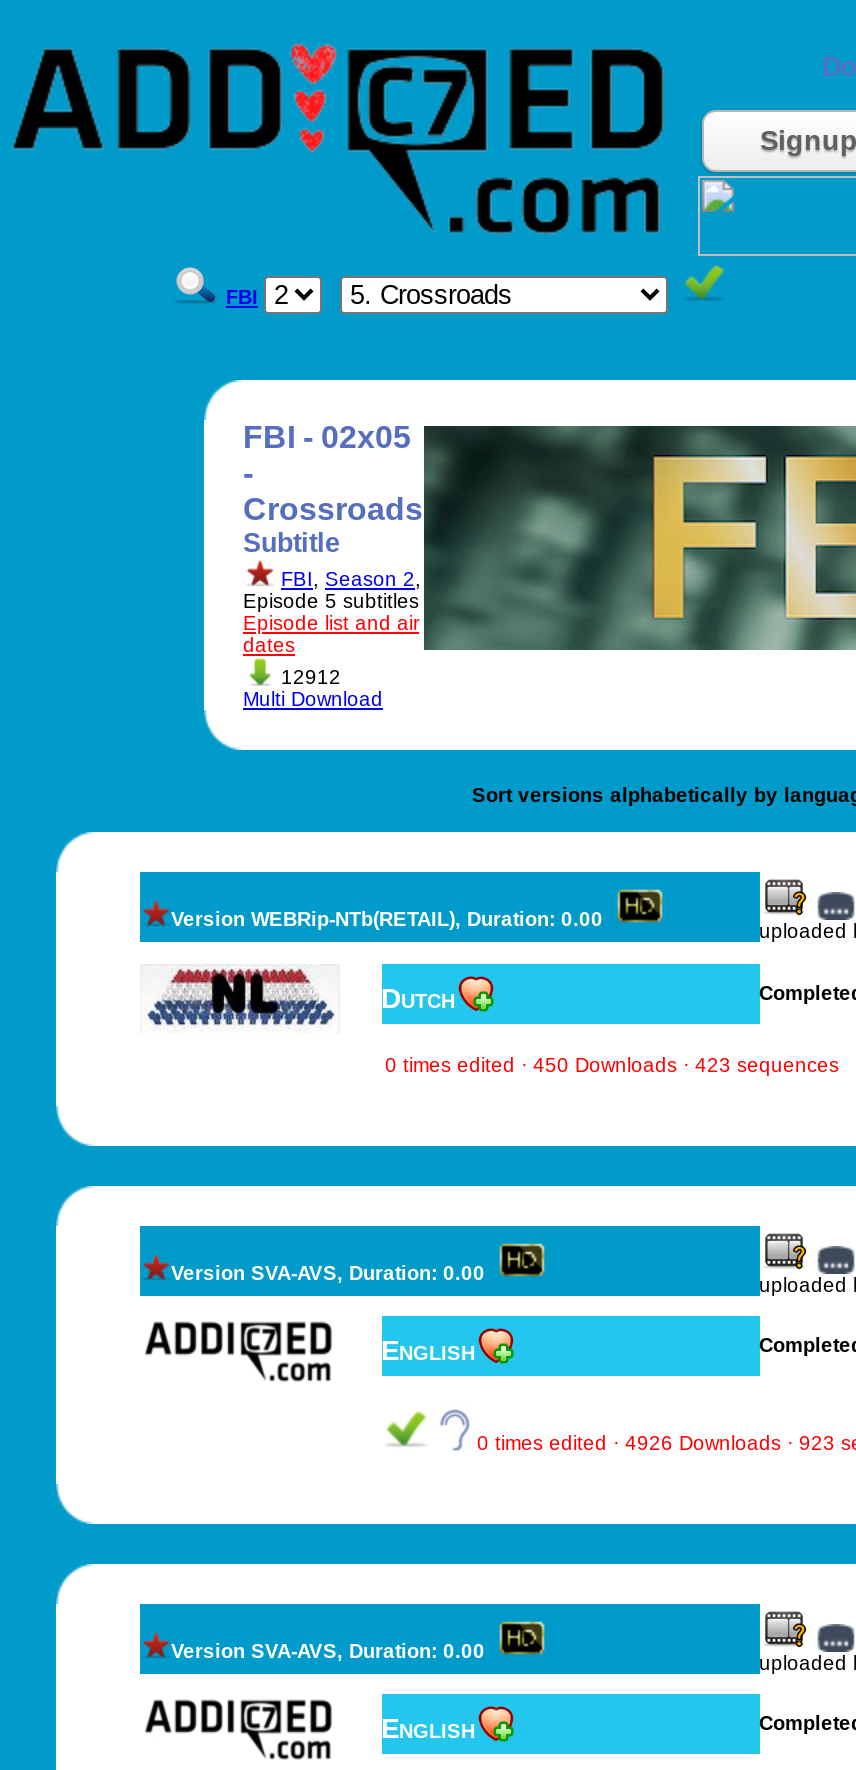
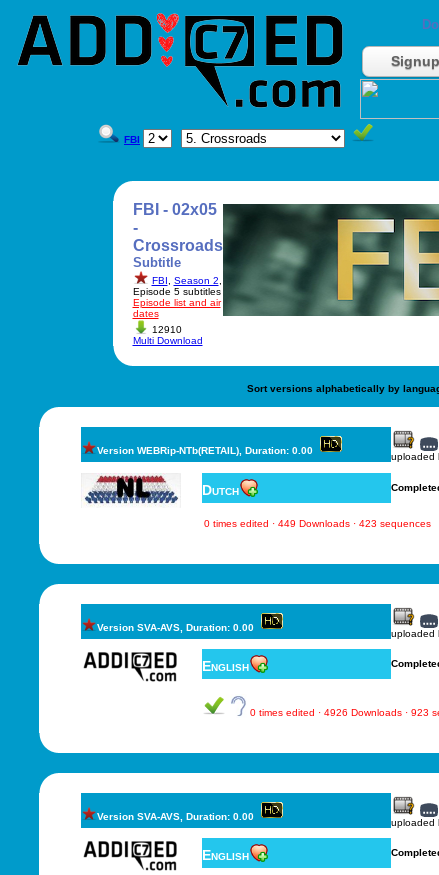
- 12912
+ 12910

- 0 times edited · 450 Downloads · 423 sequences
+ 0 times edited · 449 Downloads · 423 sequences
